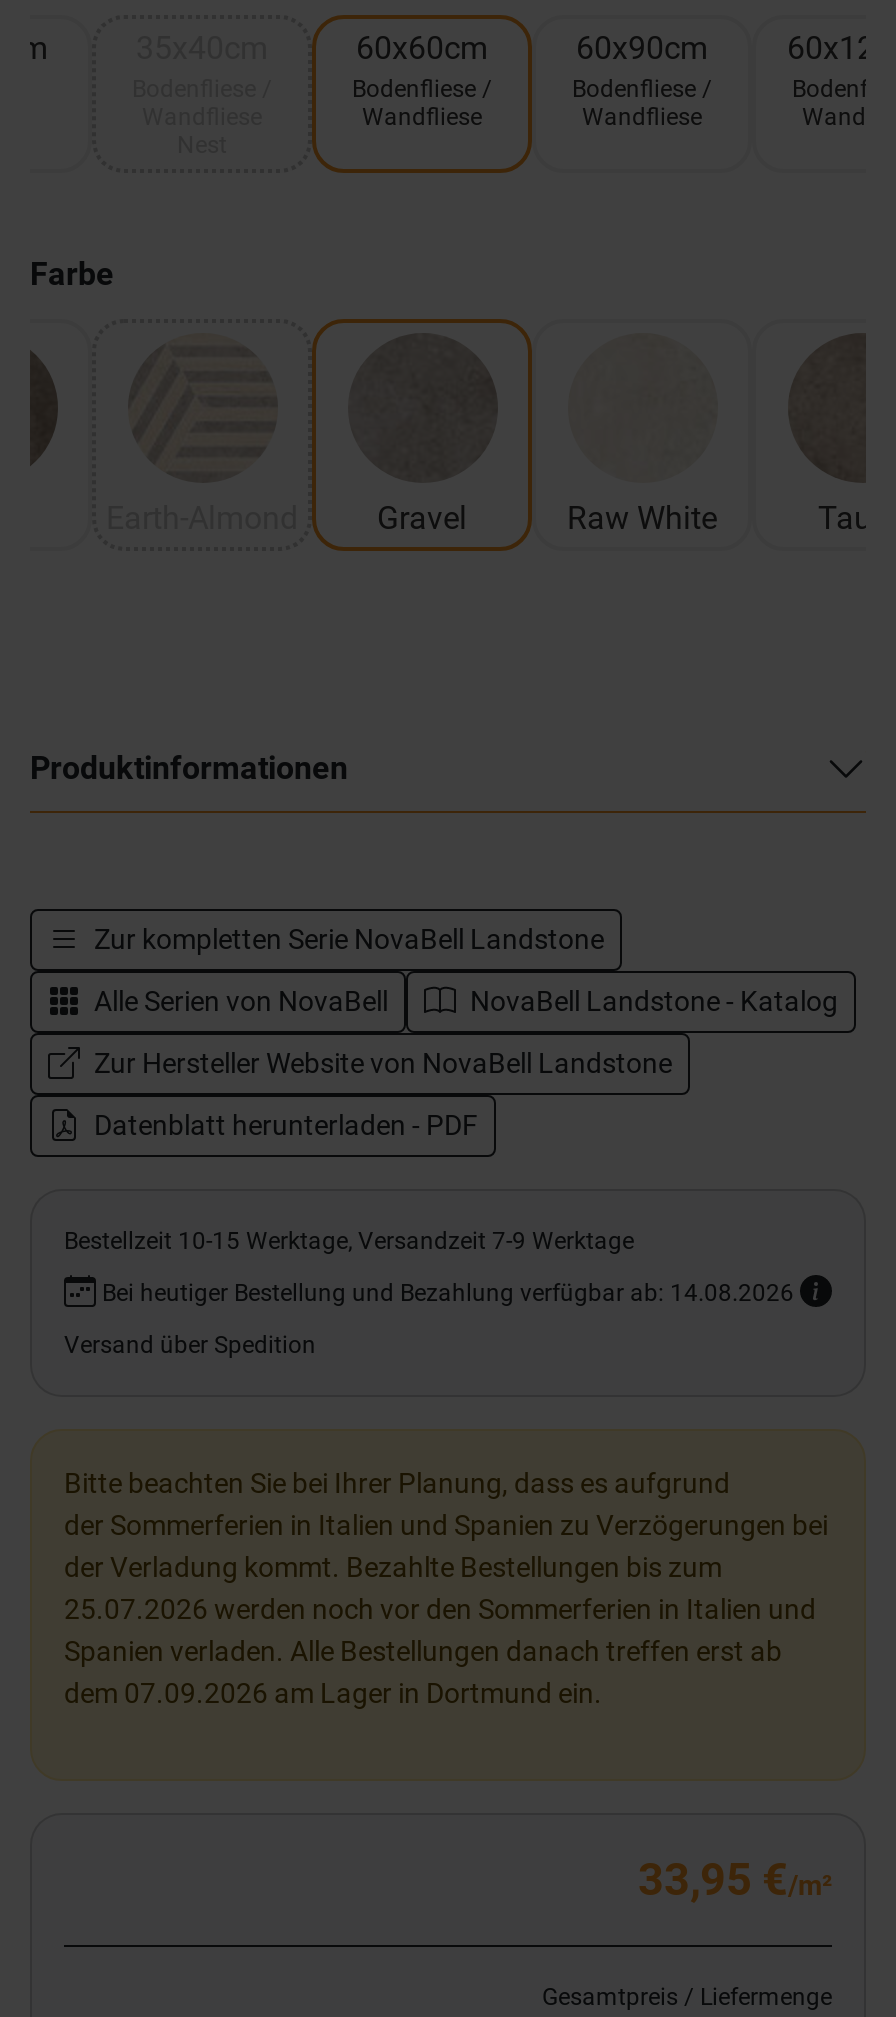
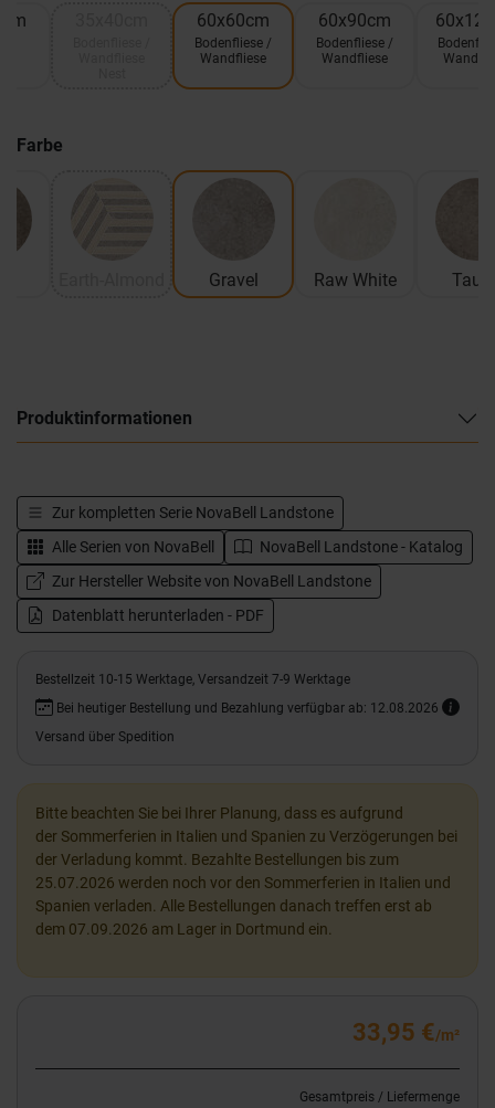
- Bei heutiger Bestellung und Bezahlung verfügbar ab: 14.08.2026
+ Bei heutiger Bestellung und Bezahlung verfügbar ab: 12.08.2026
